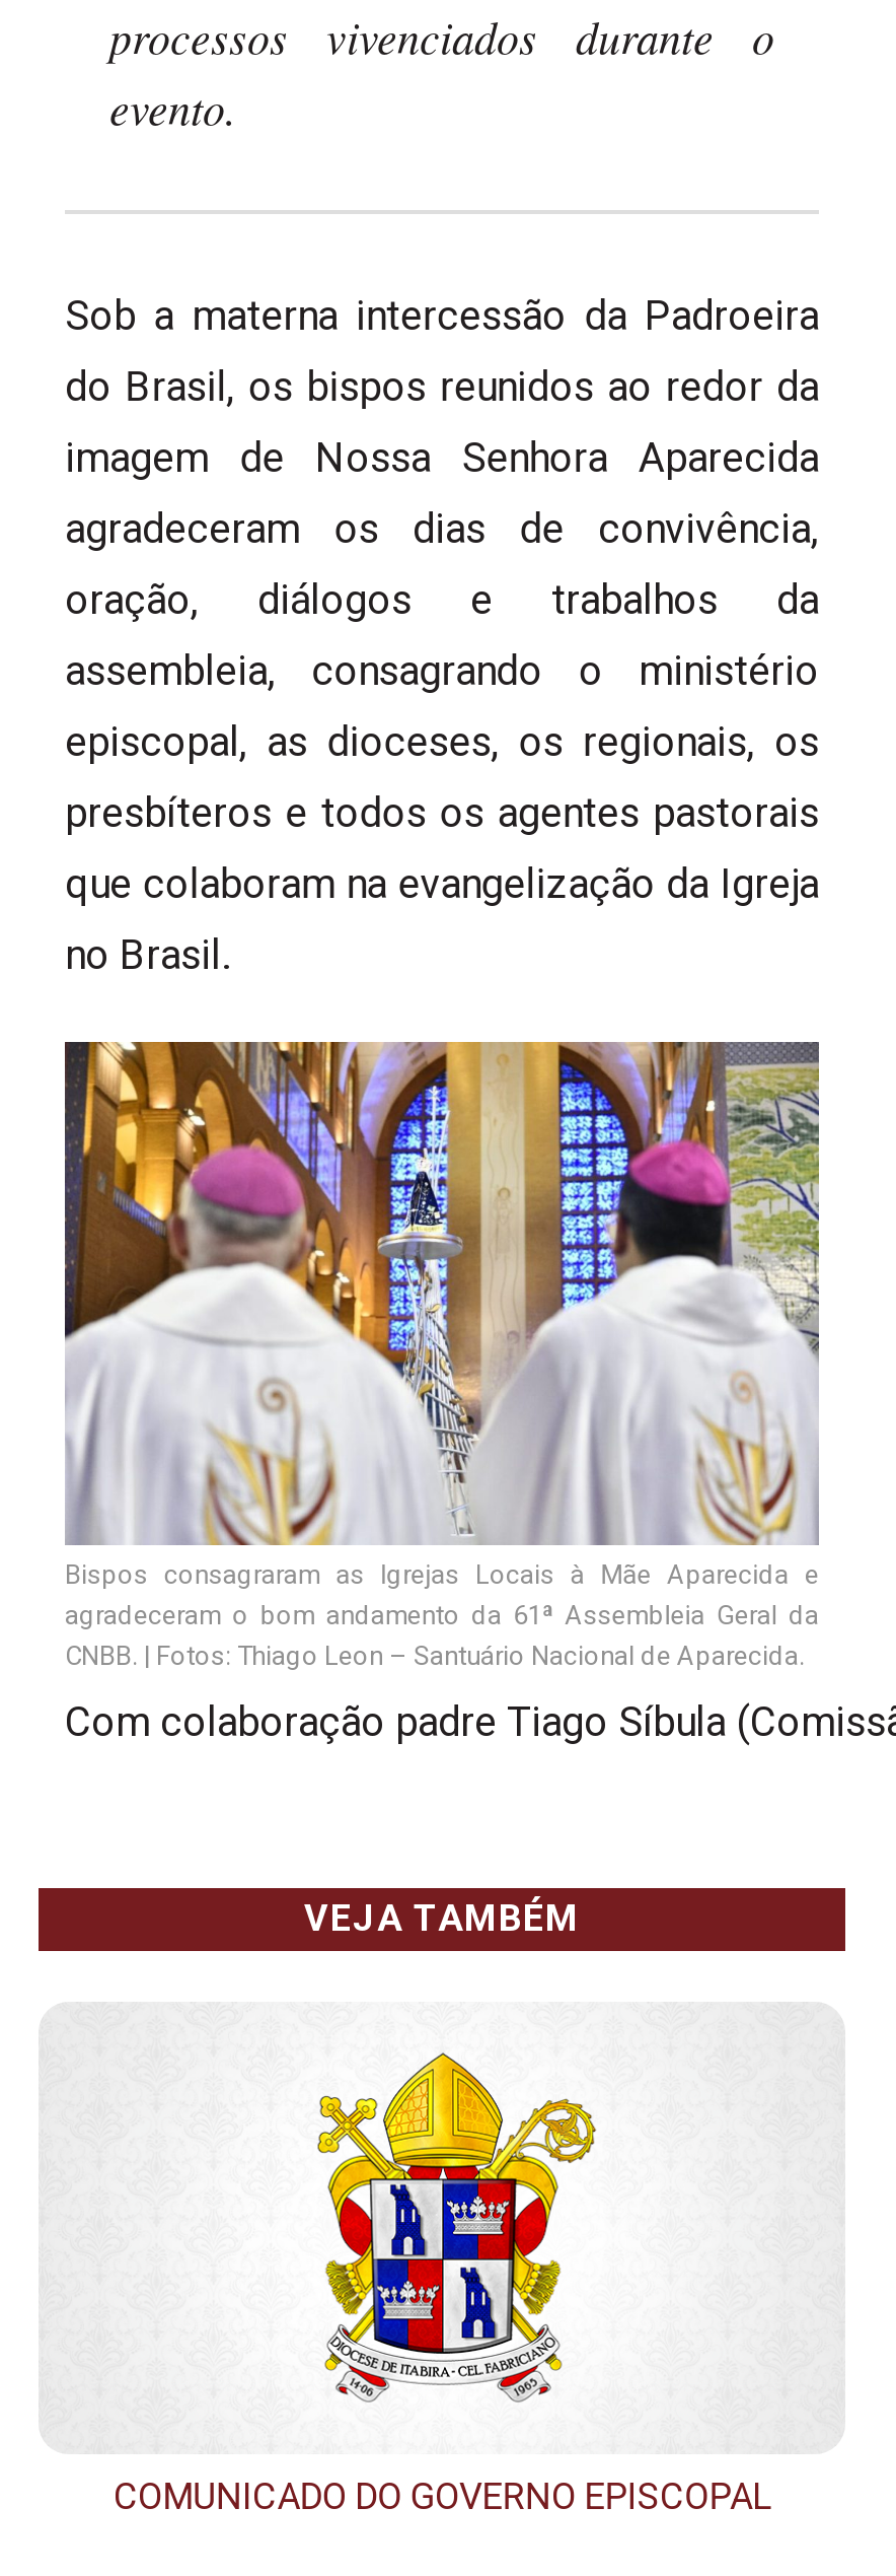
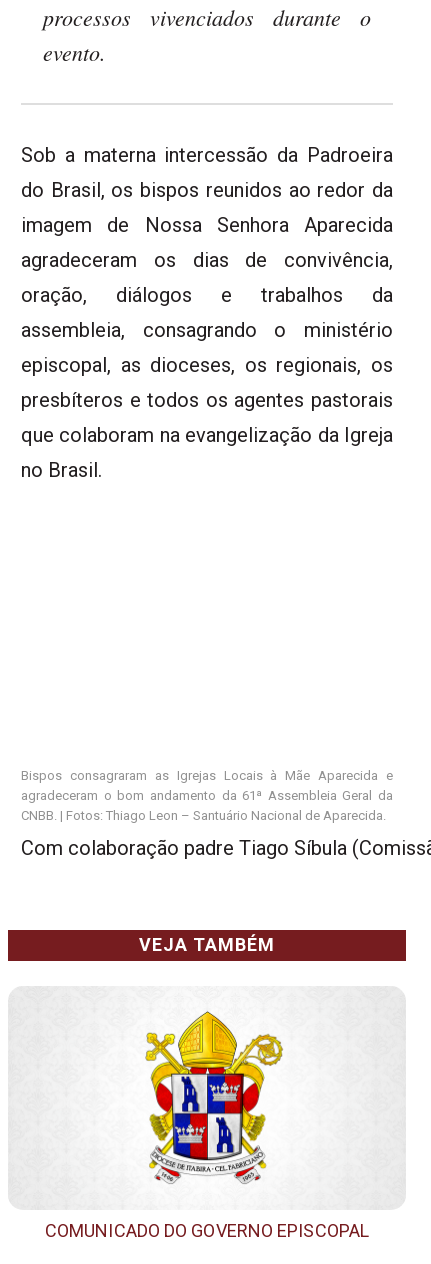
- [image]
